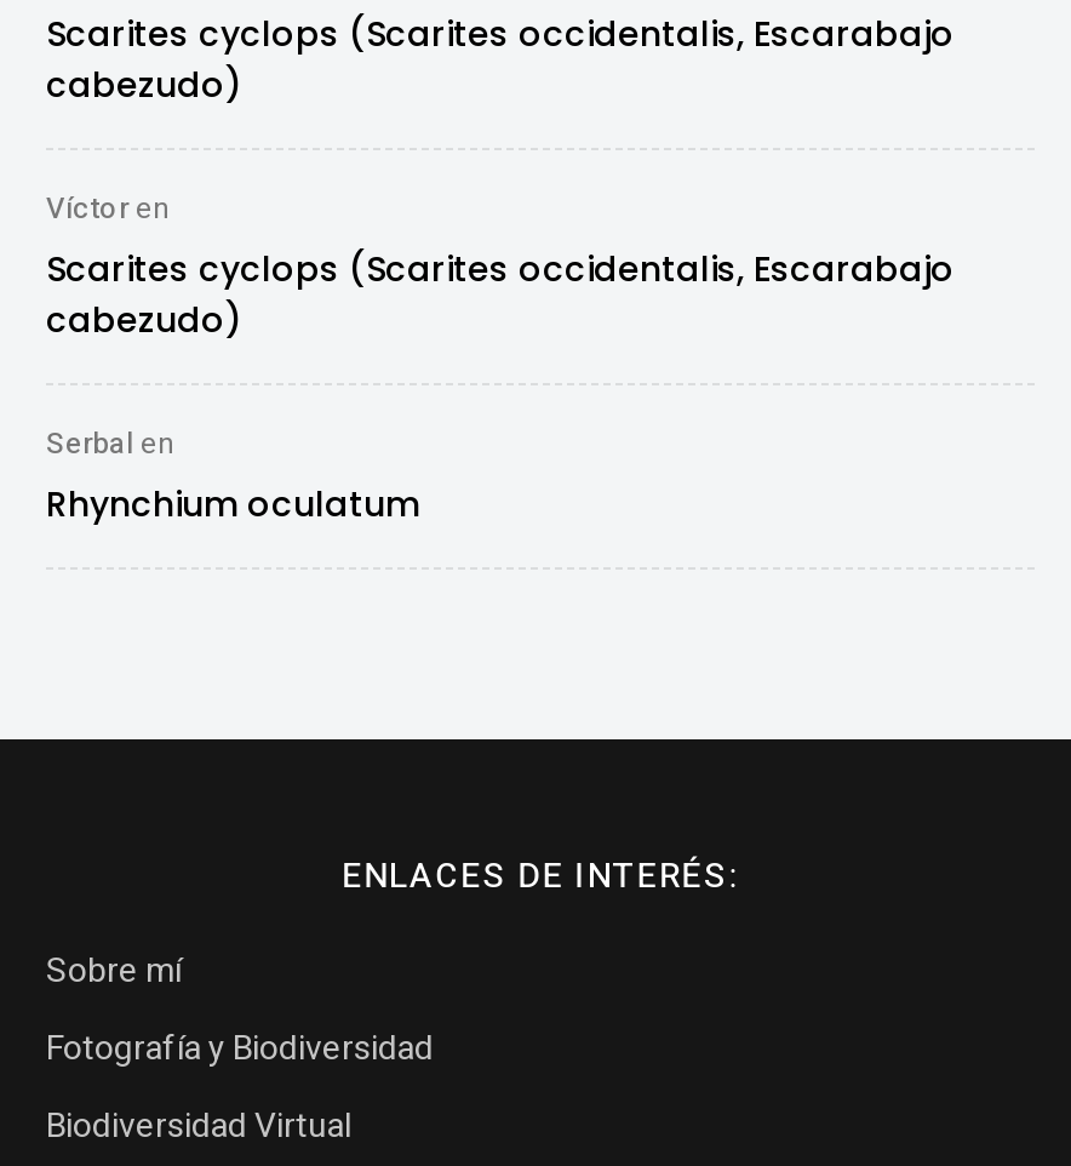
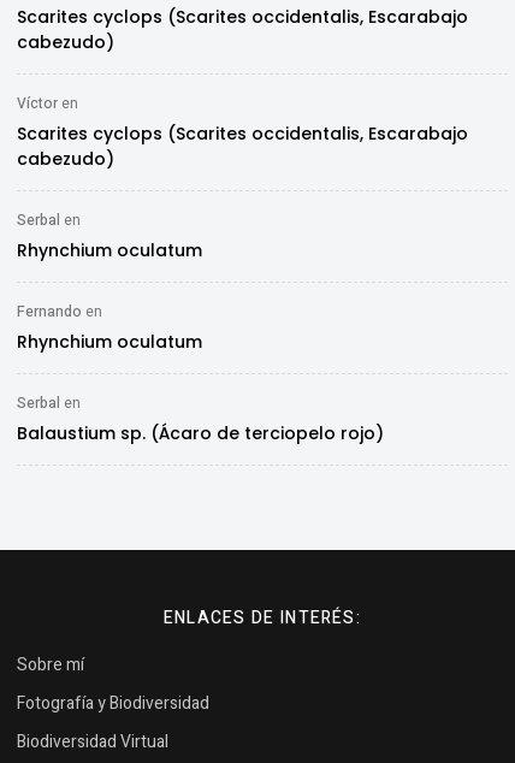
+ Fernando en
+ Rhynchium oculatum
+ Serbal en
+ Balaustium sp. (Ácaro de terciopelo rojo)
